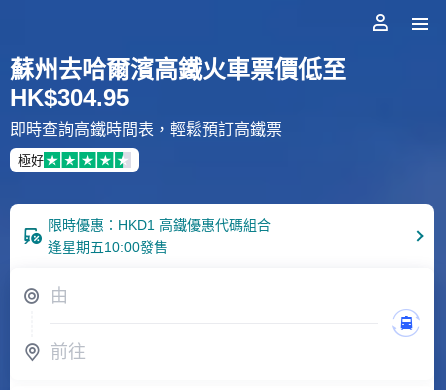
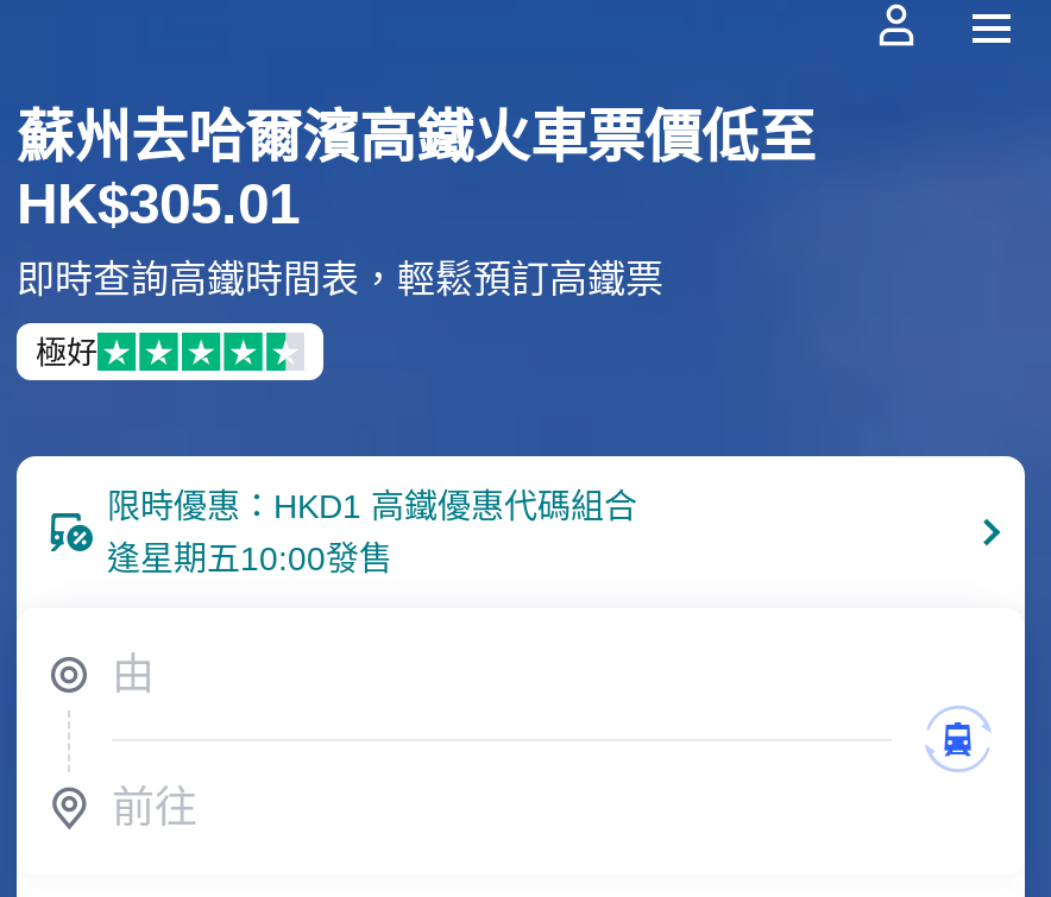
- HK$304.95
+ HK$305.01
